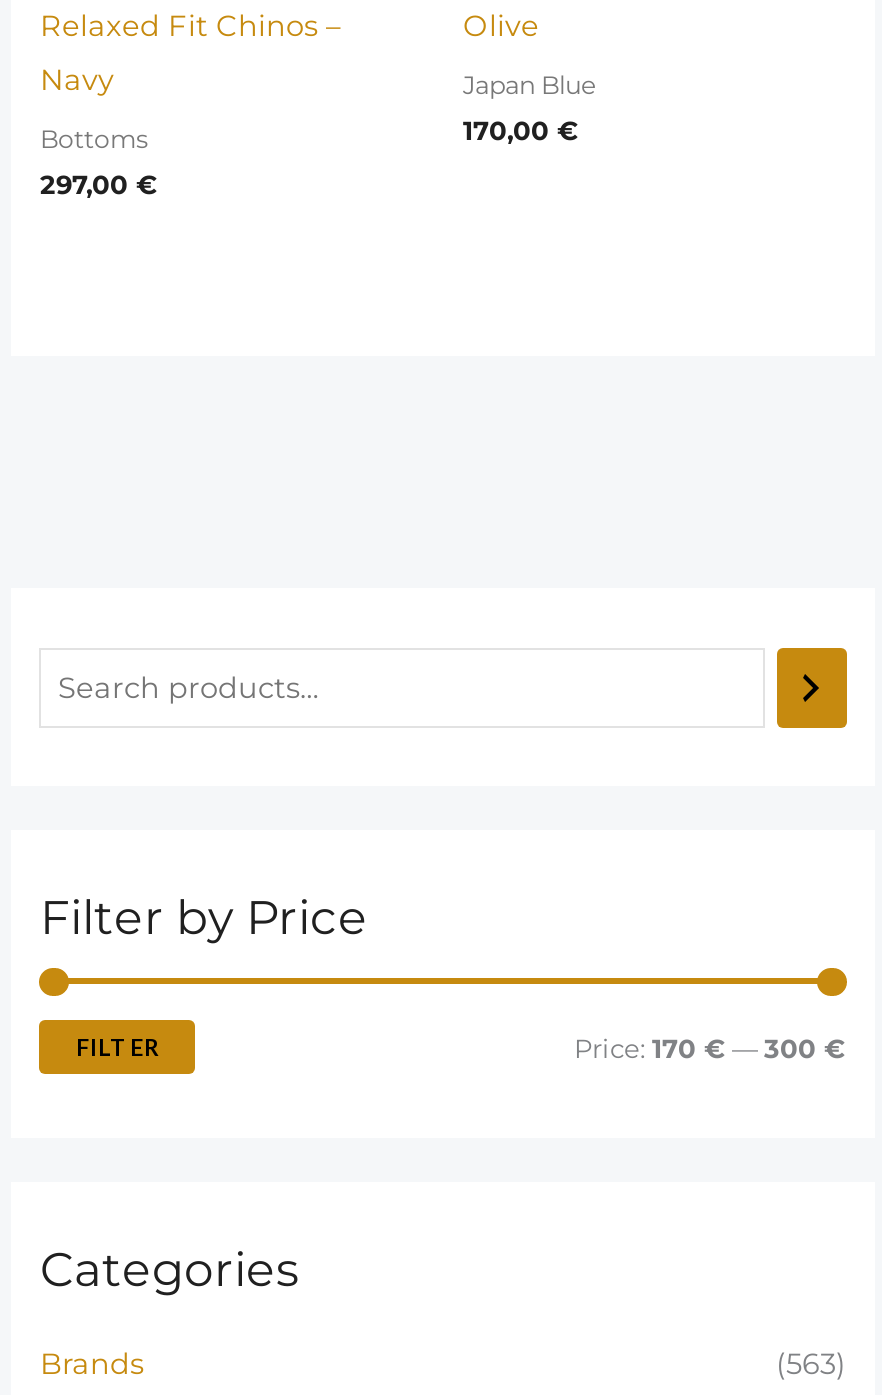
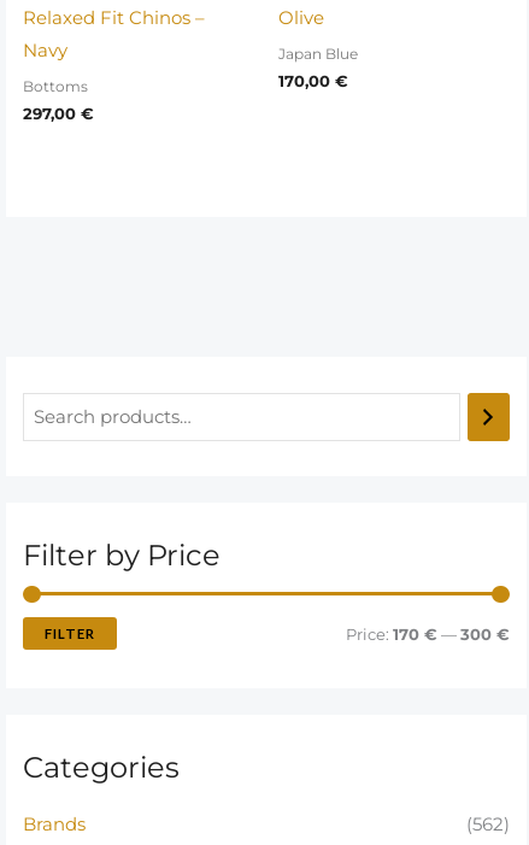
- (563)
+ (562)
